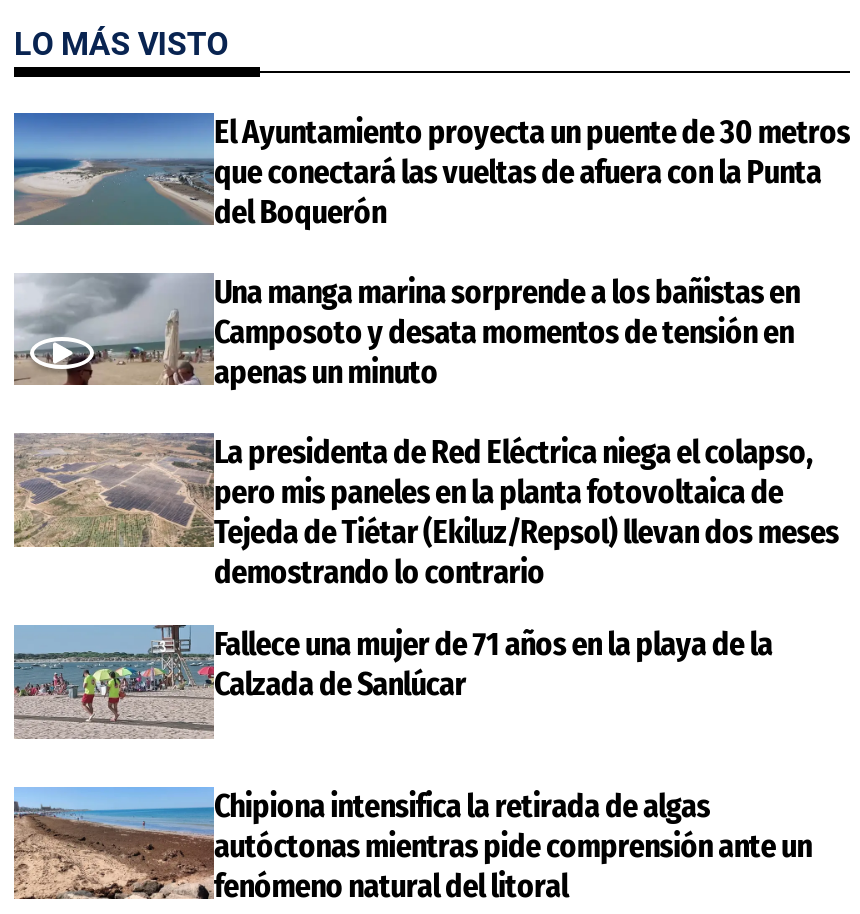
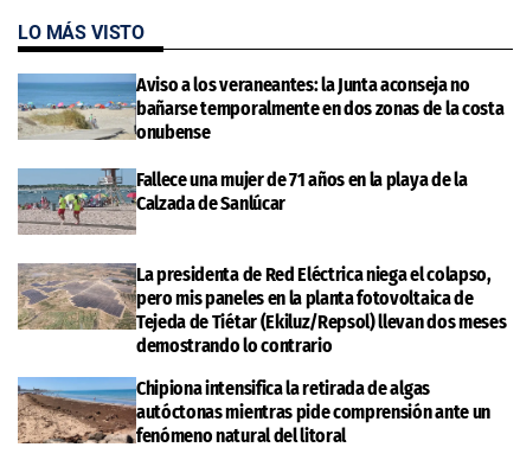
- [image]
- El Ayuntamiento proyecta un puente de 30 metros
- que conectará las vueltas de afuera con la Punta
- del Boquerón
+ [image]
+ Aviso a los veraneantes: la Junta aconseja no
+ bañarse temporalmente en dos zonas de la costa
+ onubense

- [image]
+ [image]

- Una manga marina sorprende a los bañistas en
- Camposoto y desata momentos de tensión en
- apenas un minuto

moved up: Fallece una mujer de 71 años en la playa de la | Calzada de Sanlúcar
